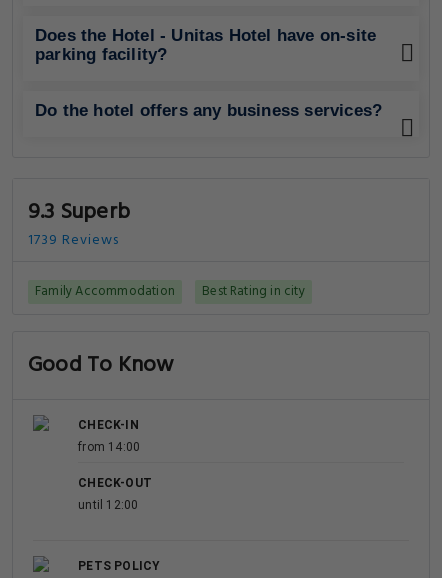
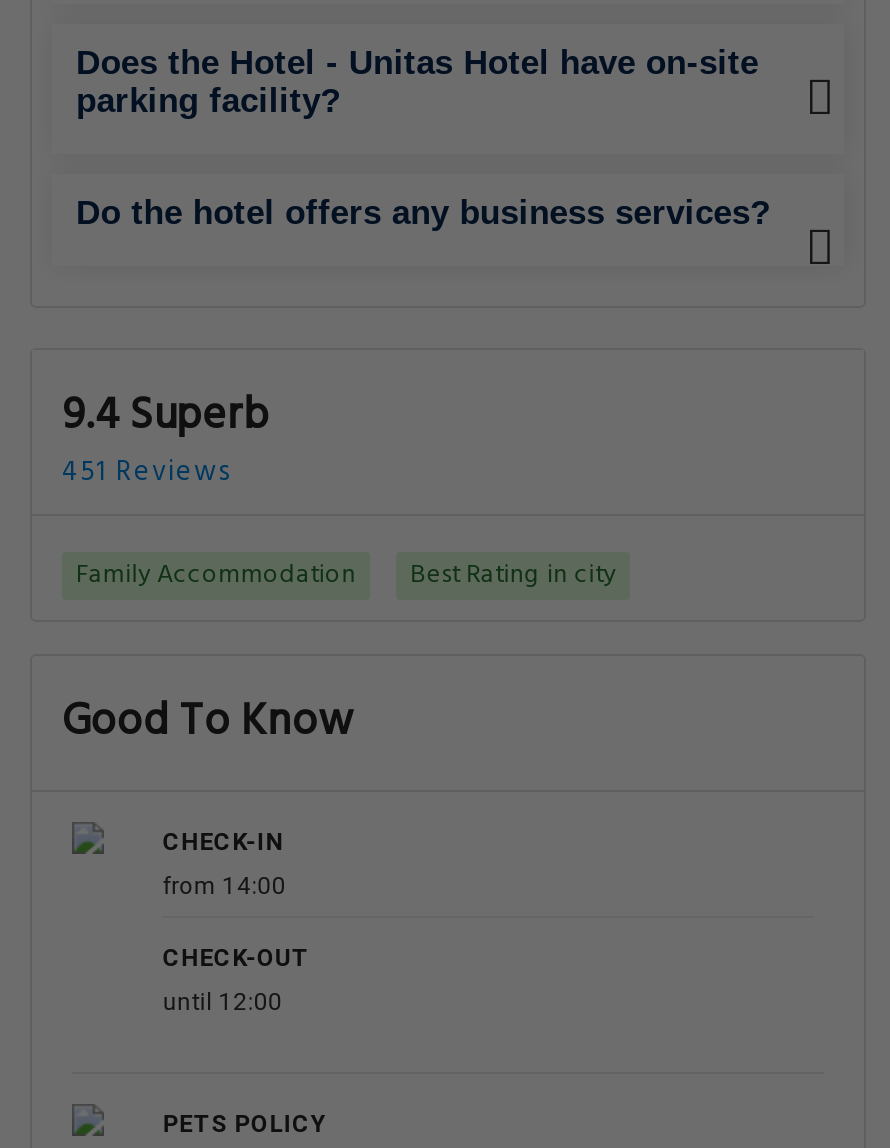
- 9.3 Superb
+ 9.4 Superb

- 1739 Reviews
+ 451 Reviews
